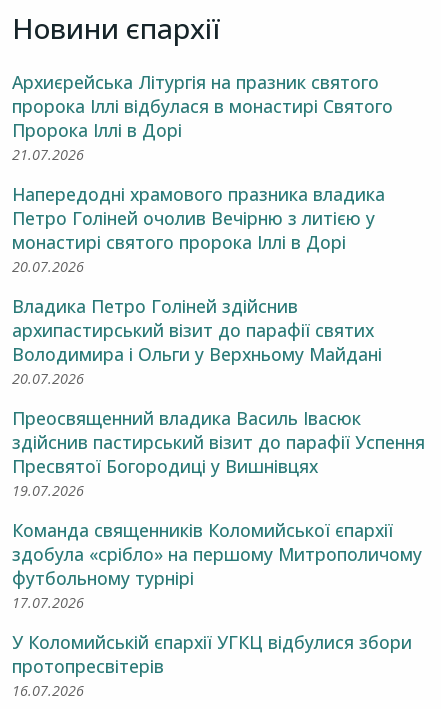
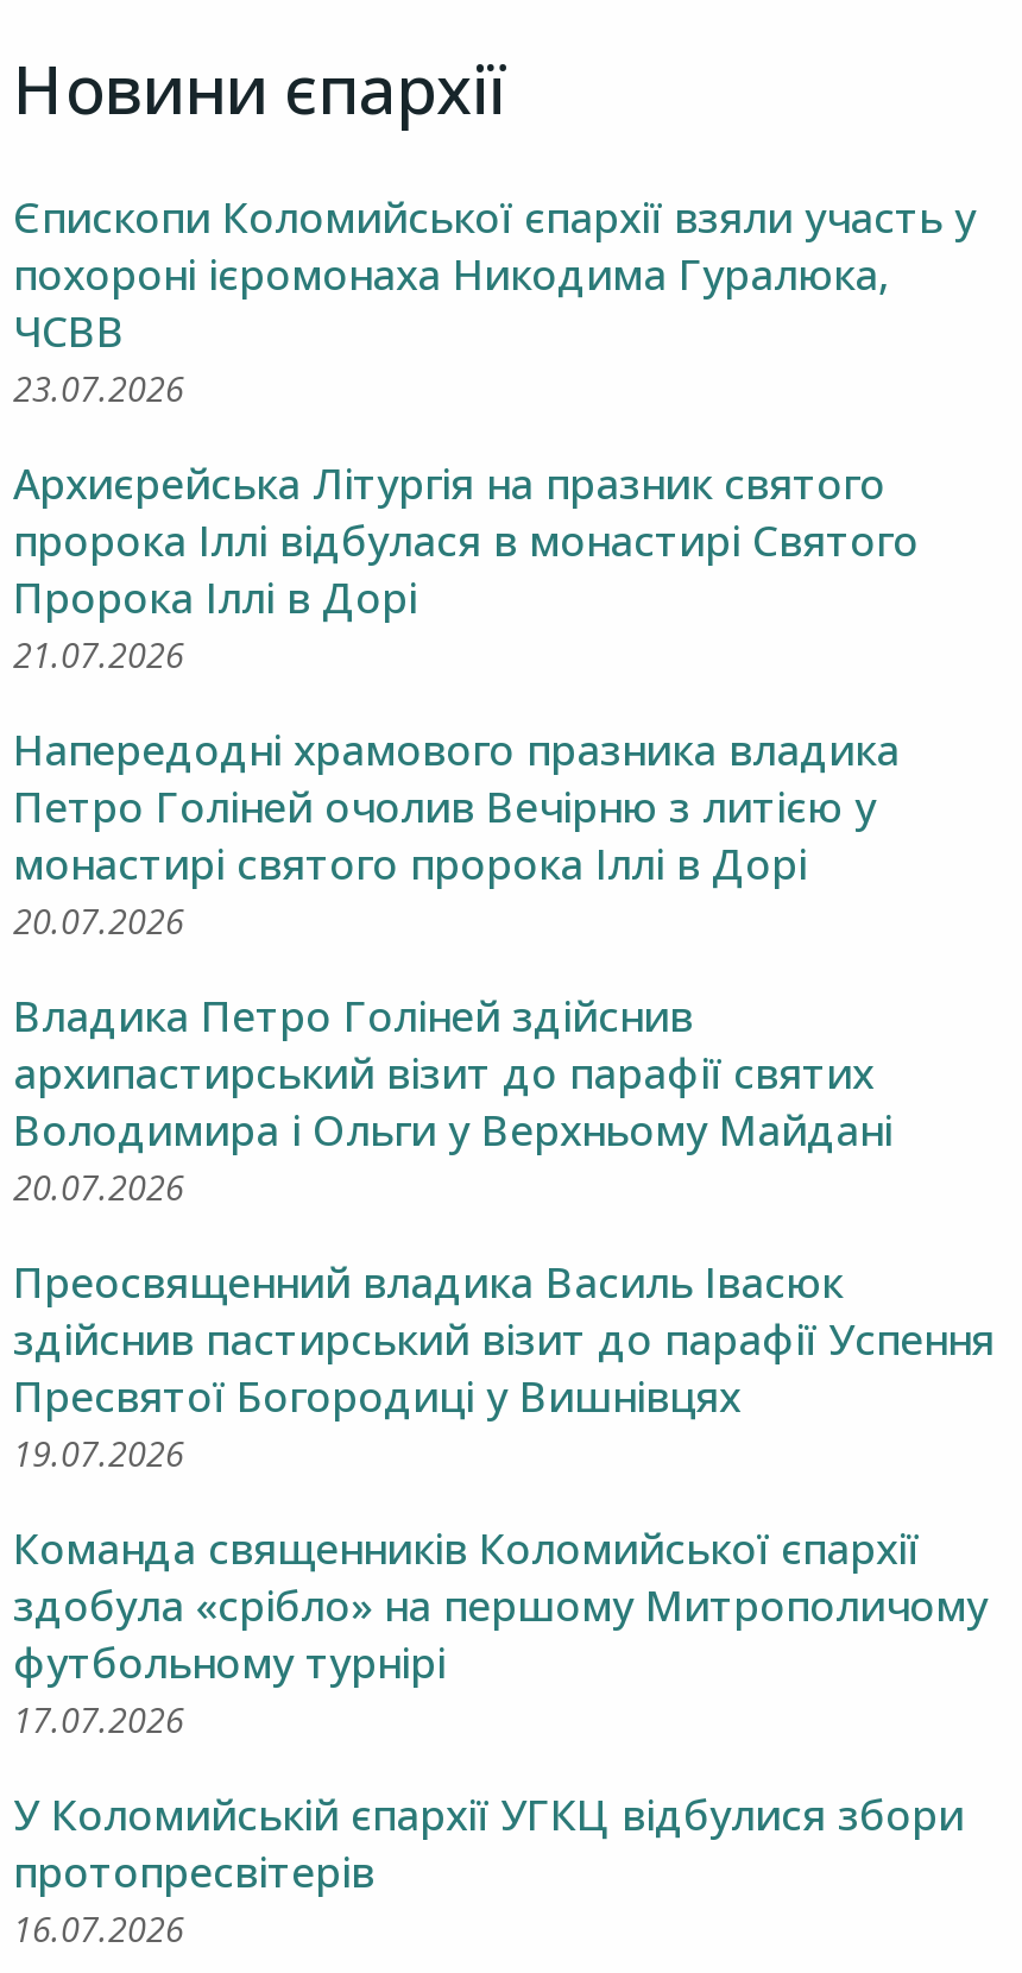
+ Єпископи Коломийської єпархії взяли участь у
+ похороні ієромонаха Никодима Гуралюка,
+ ЧСВВ
+ 23.07.2026
